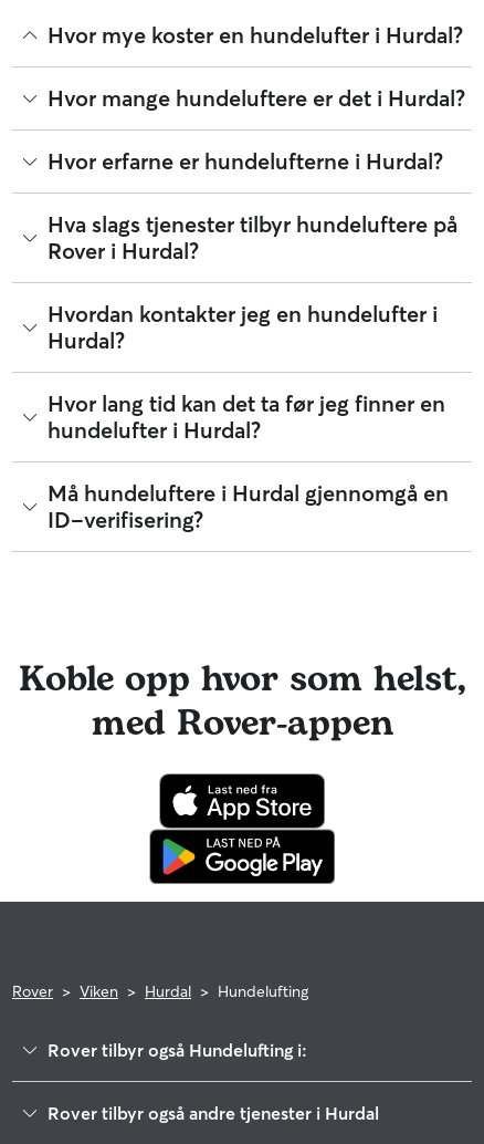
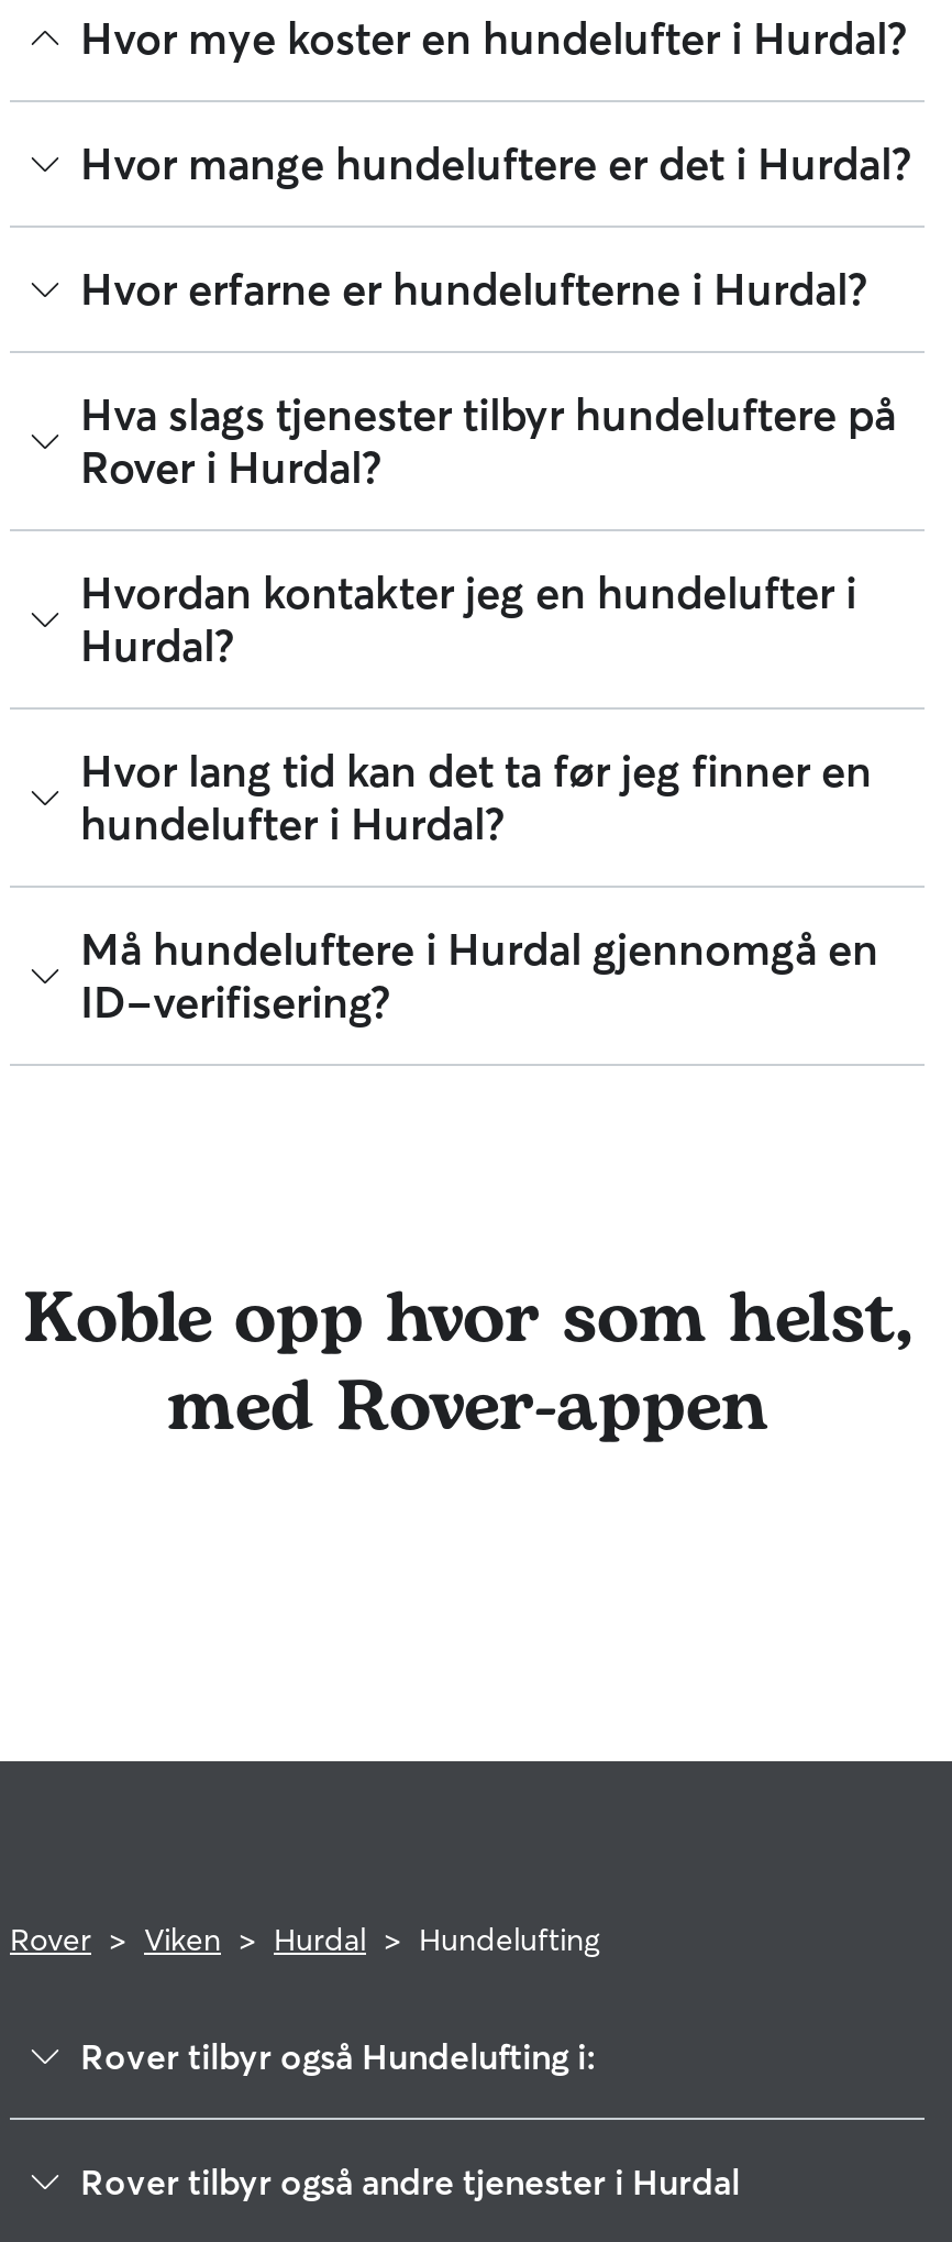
- [image]
